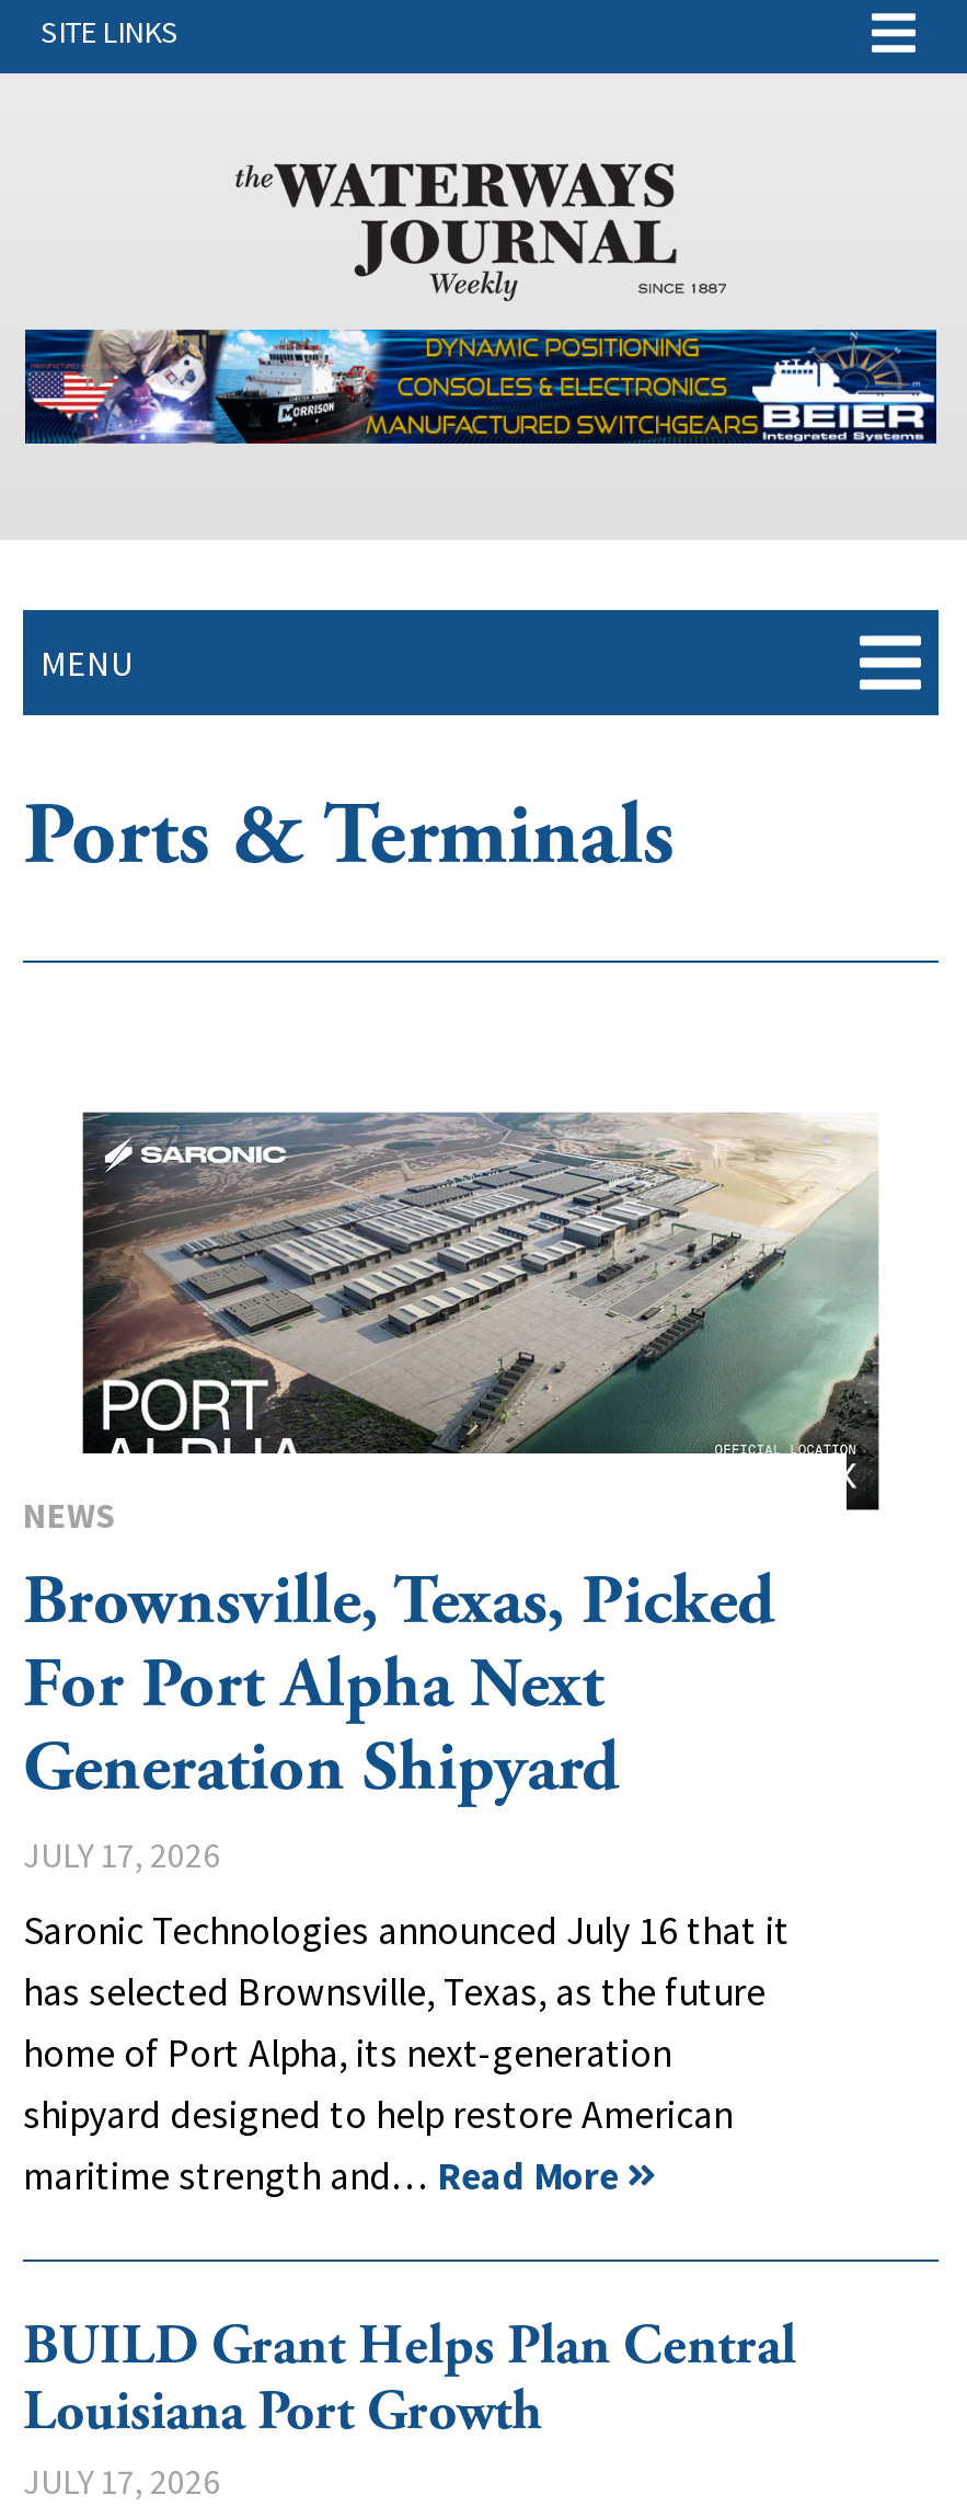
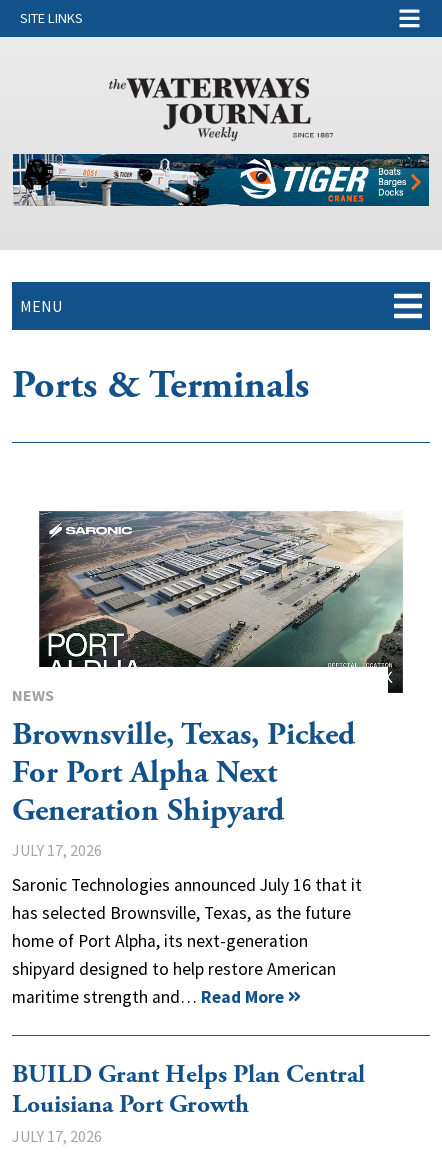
- [image]
+ [image]
